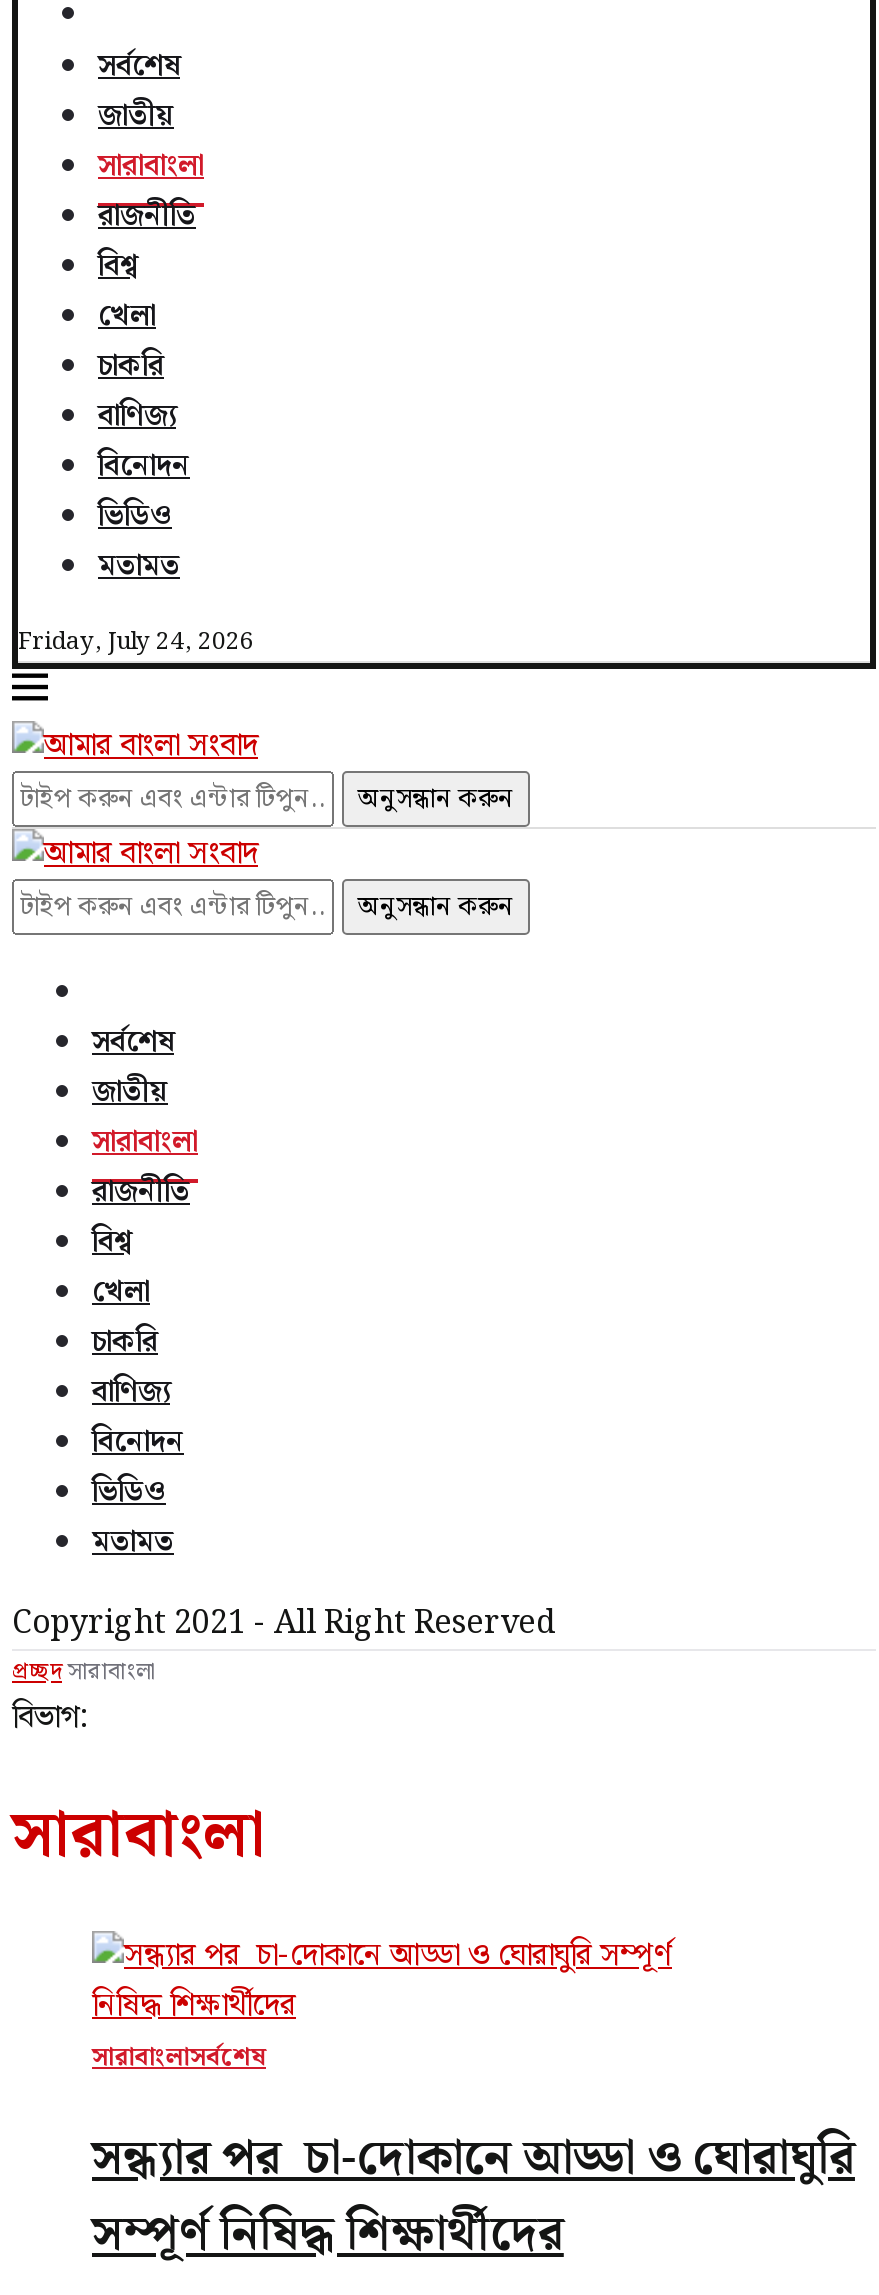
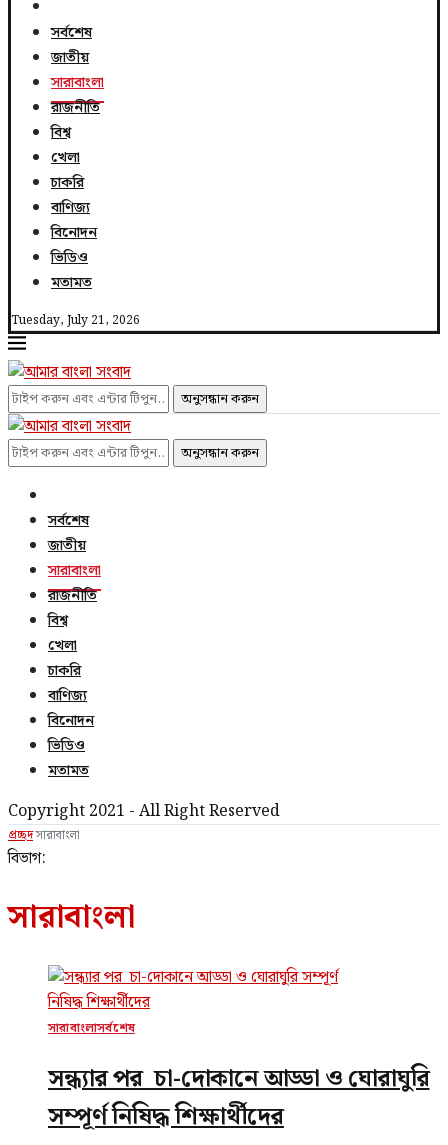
- Friday, July 24, 2026
+ Tuesday, July 21, 2026
